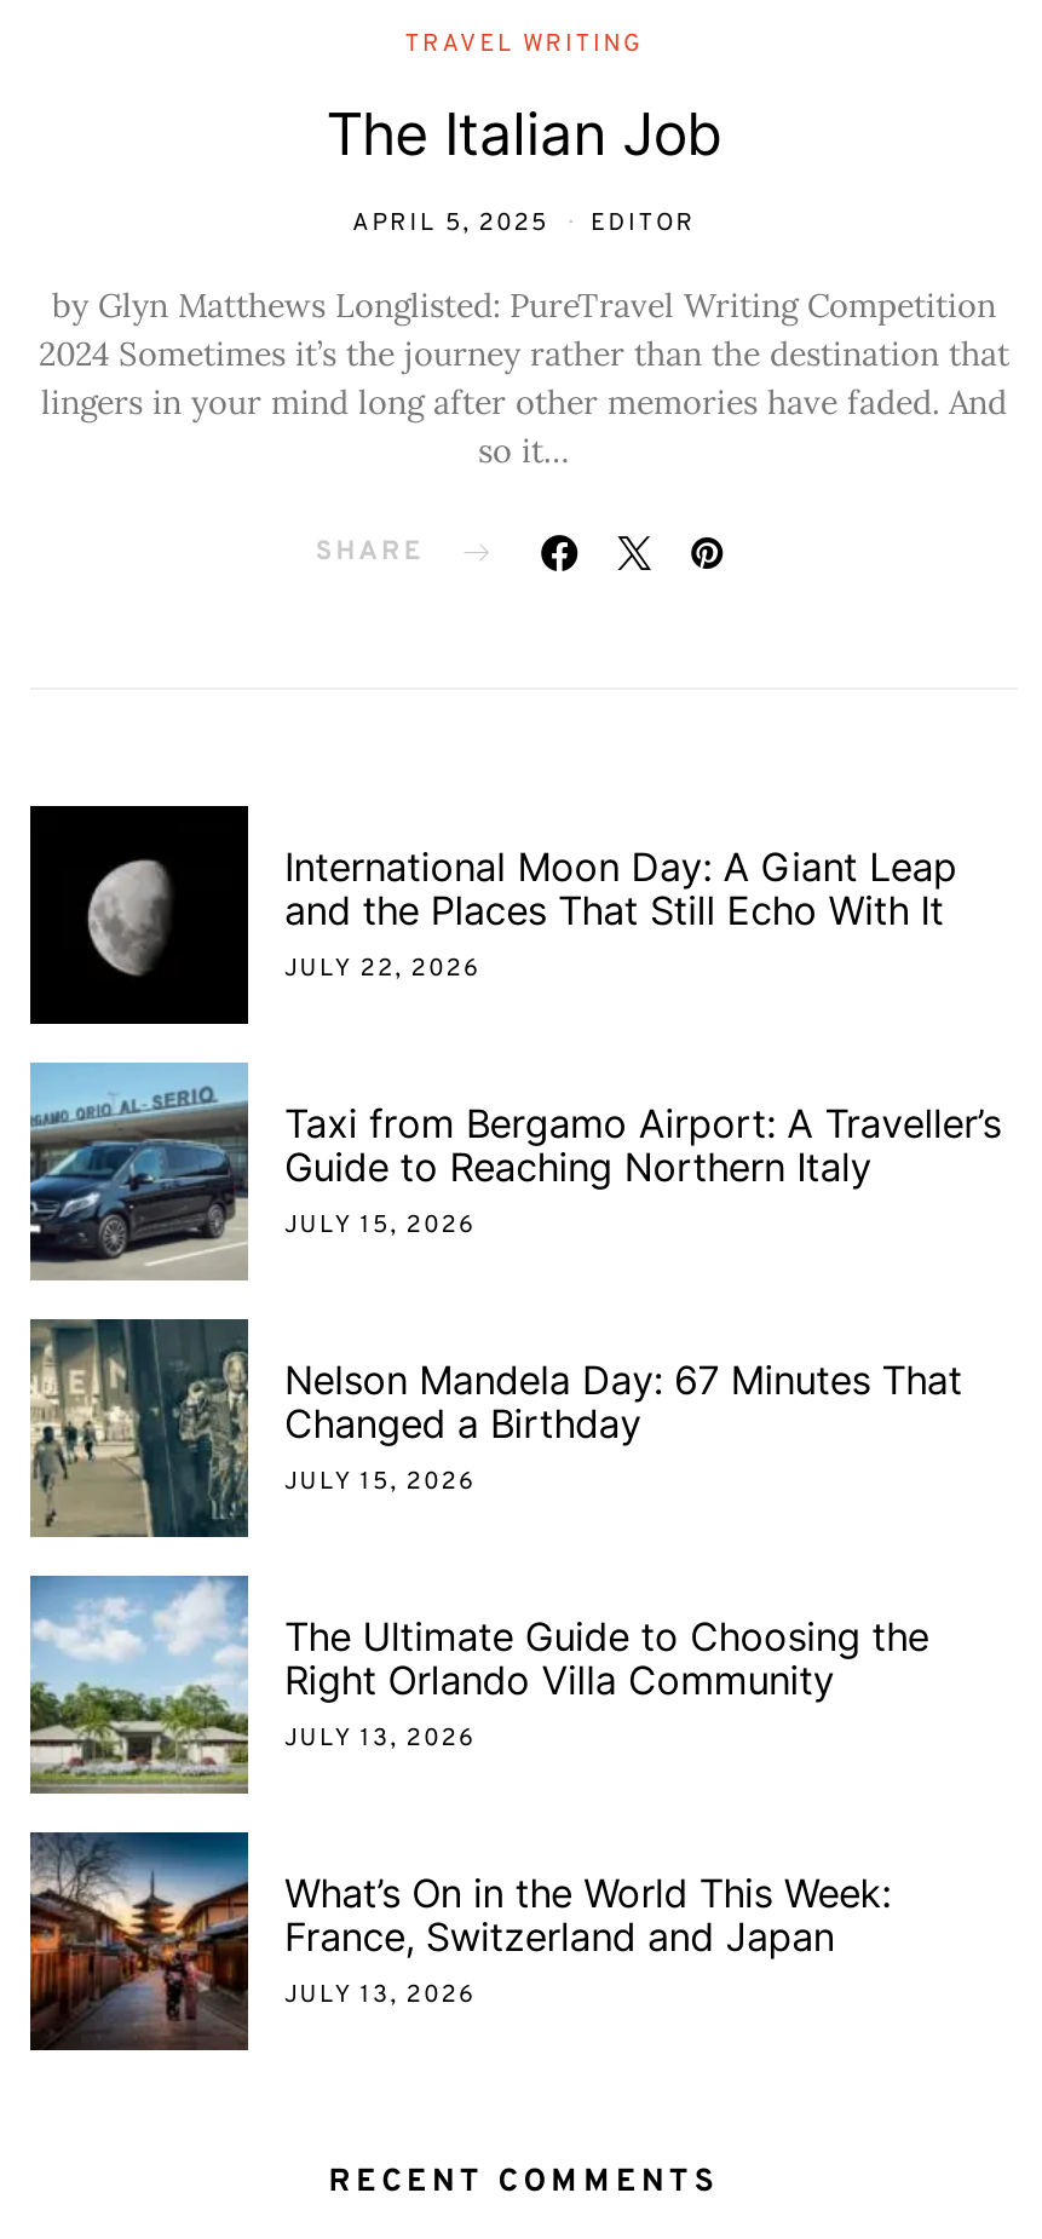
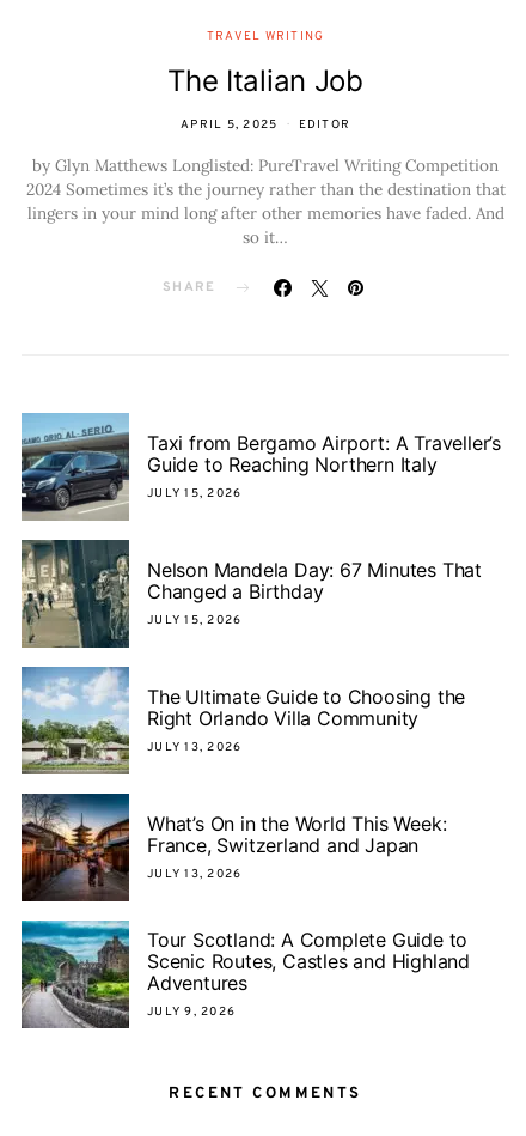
- [image]
- International Moon Day: A Giant Leap
- and the Places That Still Echo With It
- JULY 22, 2026

moved up: [image] | Taxi from Bergamo Airport: A Traveller’s | Guide to Reaching Northern Italy | ... | France, Switzerland and Japan | JULY 13, 2026

+ [image]
+ Tour Scotland: A Complete Guide to
+ Scenic Routes, Castles and Highland
+ Adventures
+ JULY 9, 2026
